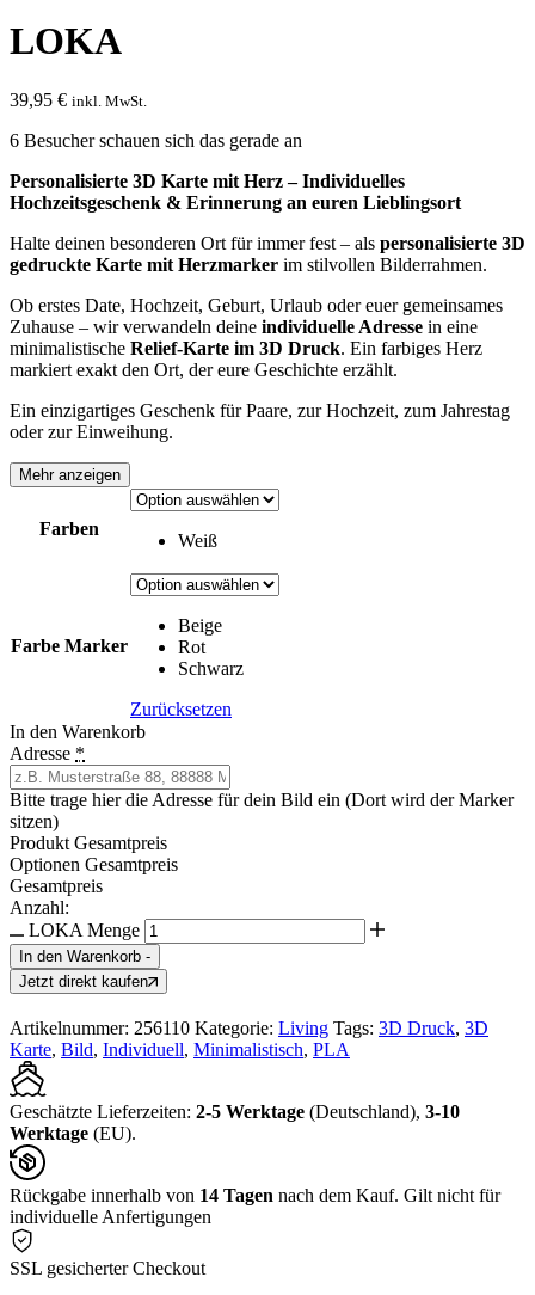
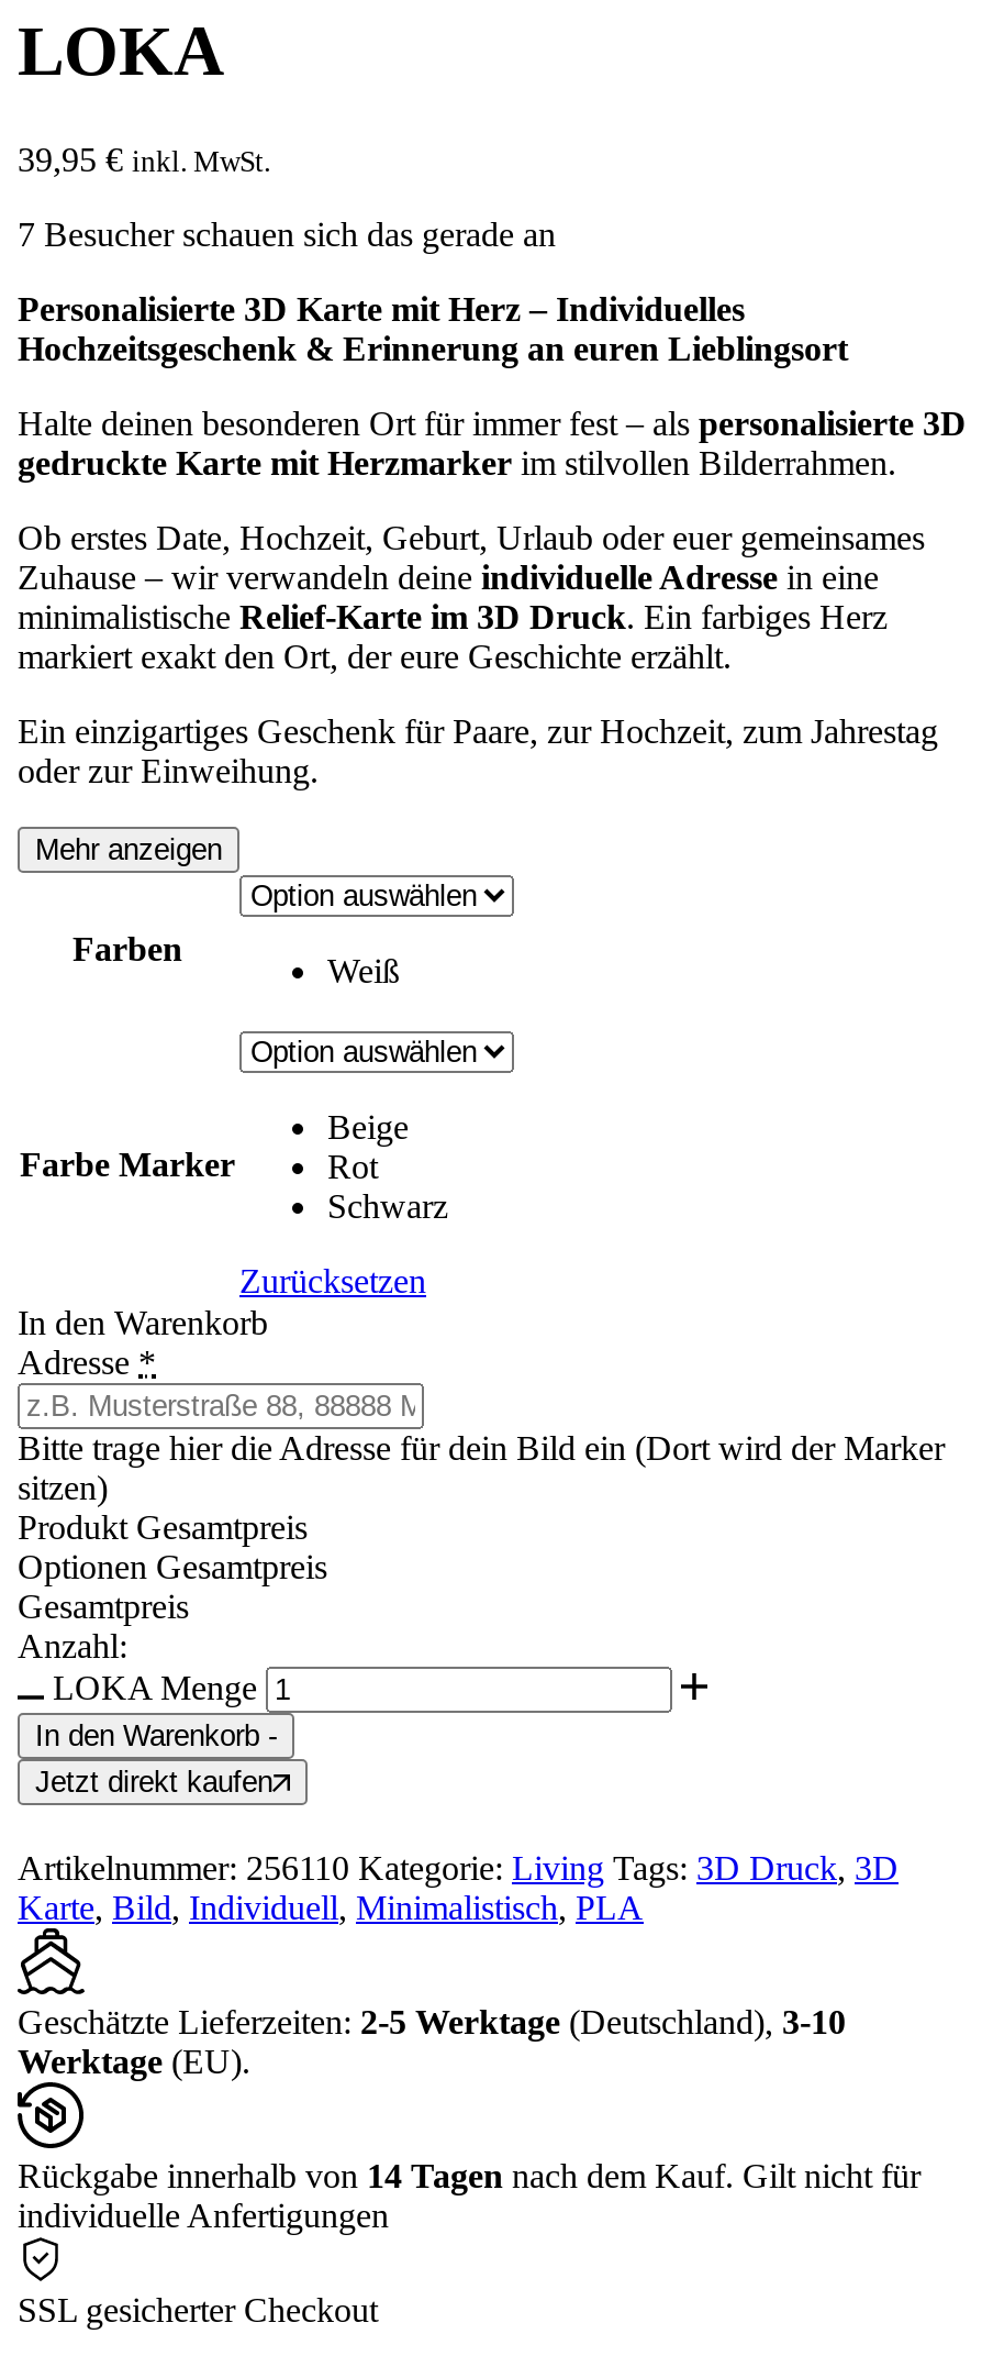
- 6 Besucher schauen sich das gerade an
+ 7 Besucher schauen sich das gerade an
